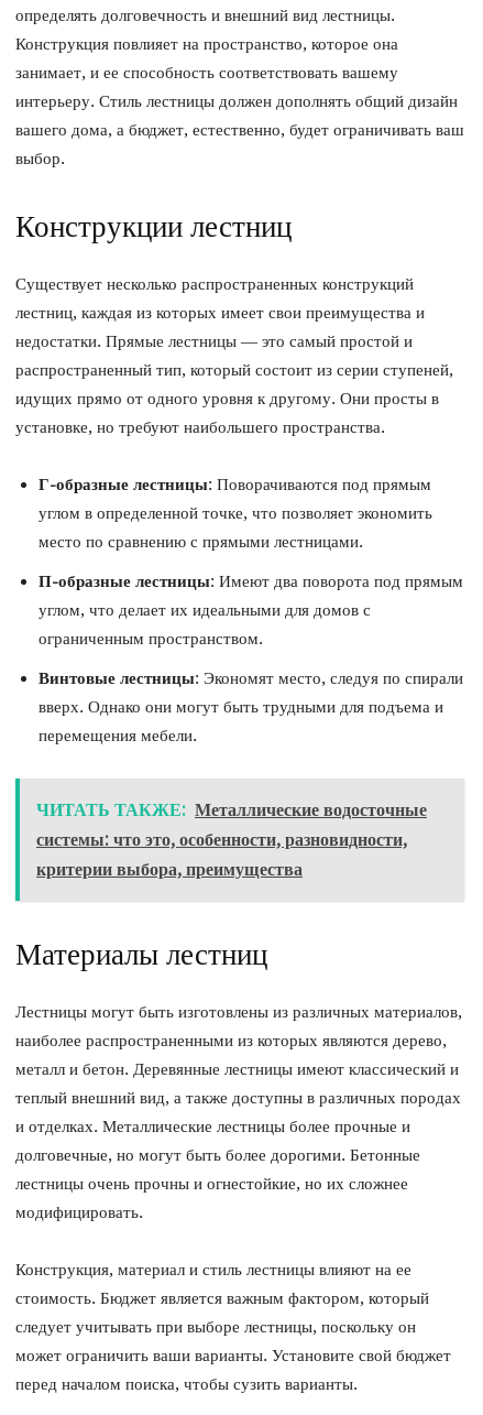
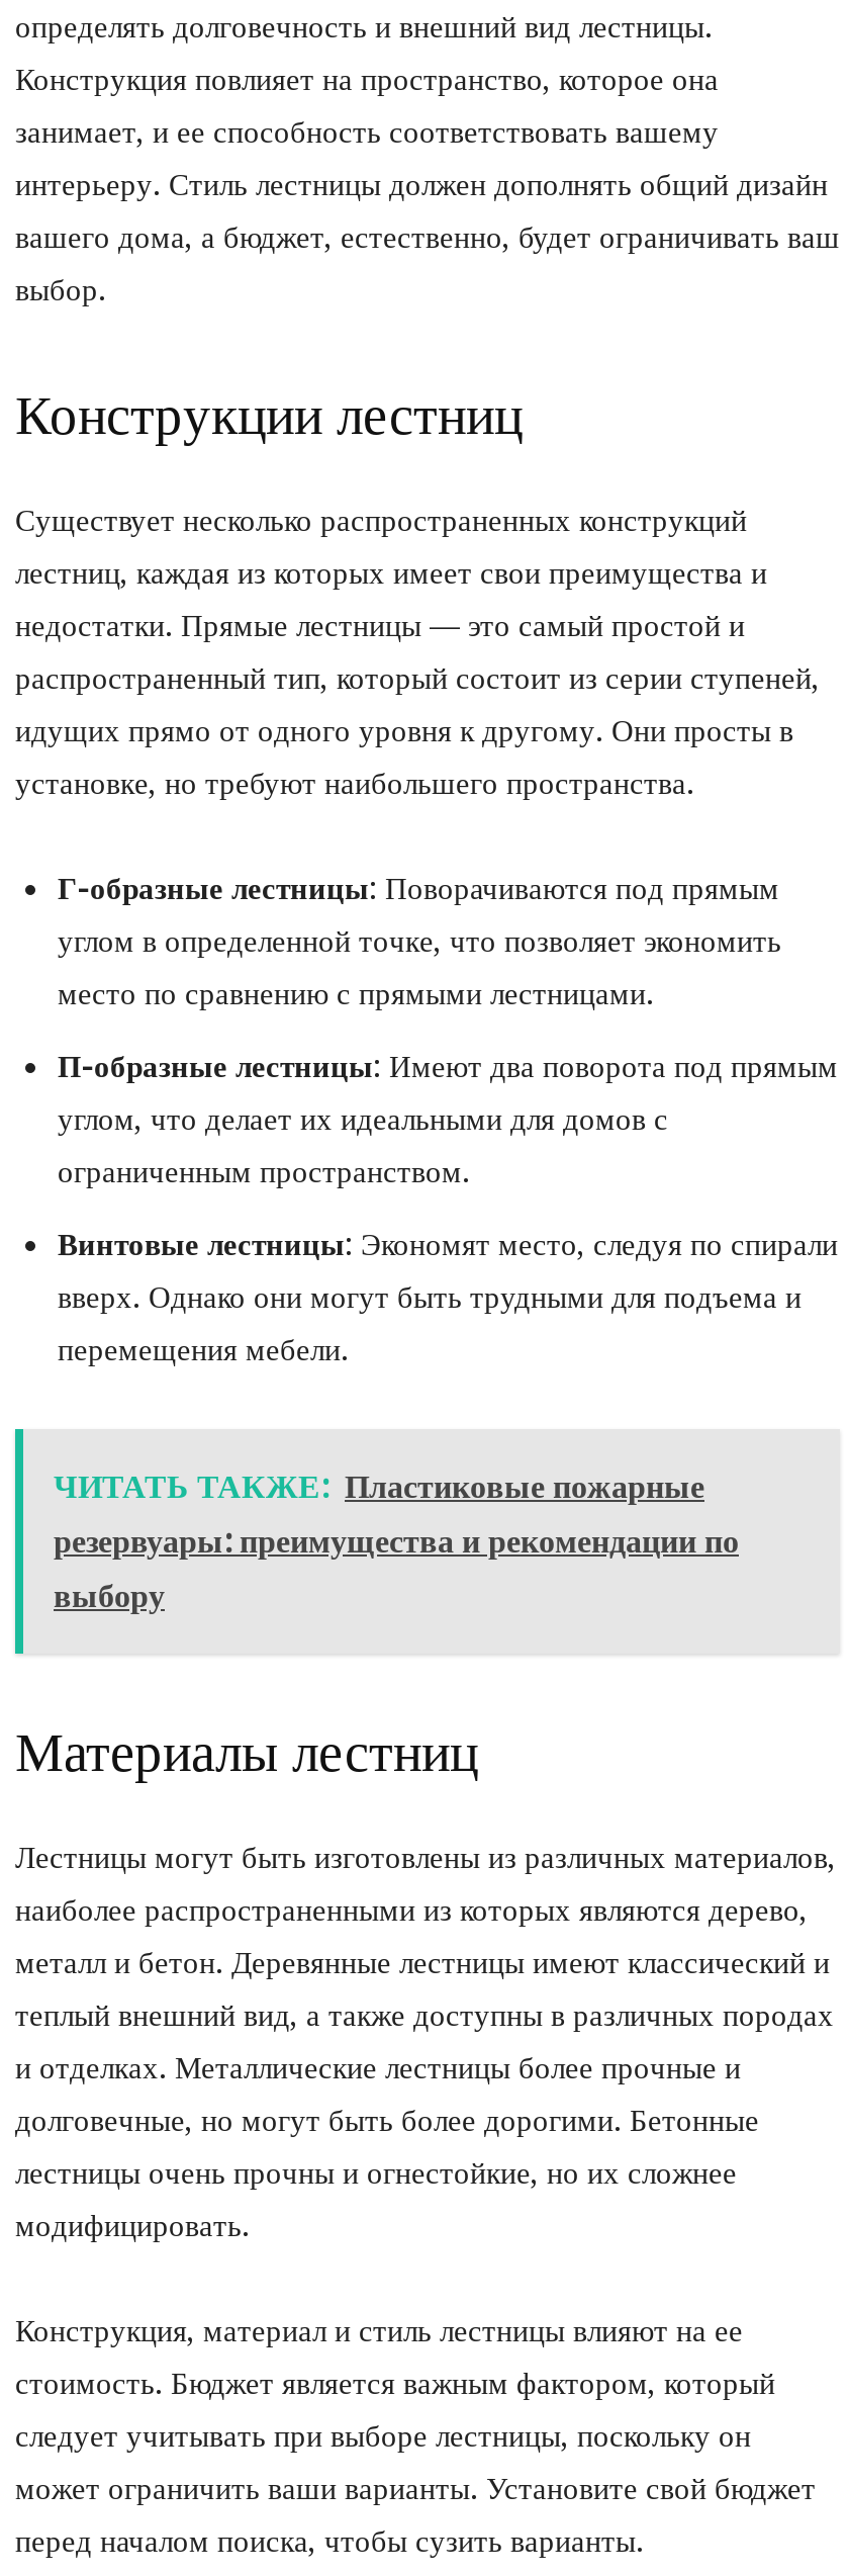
- ЧИТАТЬ ТАКЖЕ: Металлические водосточные
- системы: что это, особенности, разновидности,
- критерии выбора, преимущества
+ ЧИТАТЬ ТАКЖЕ: Пластиковые пожарные
+ резервуары: преимущества и рекомендации по
+ выбору
